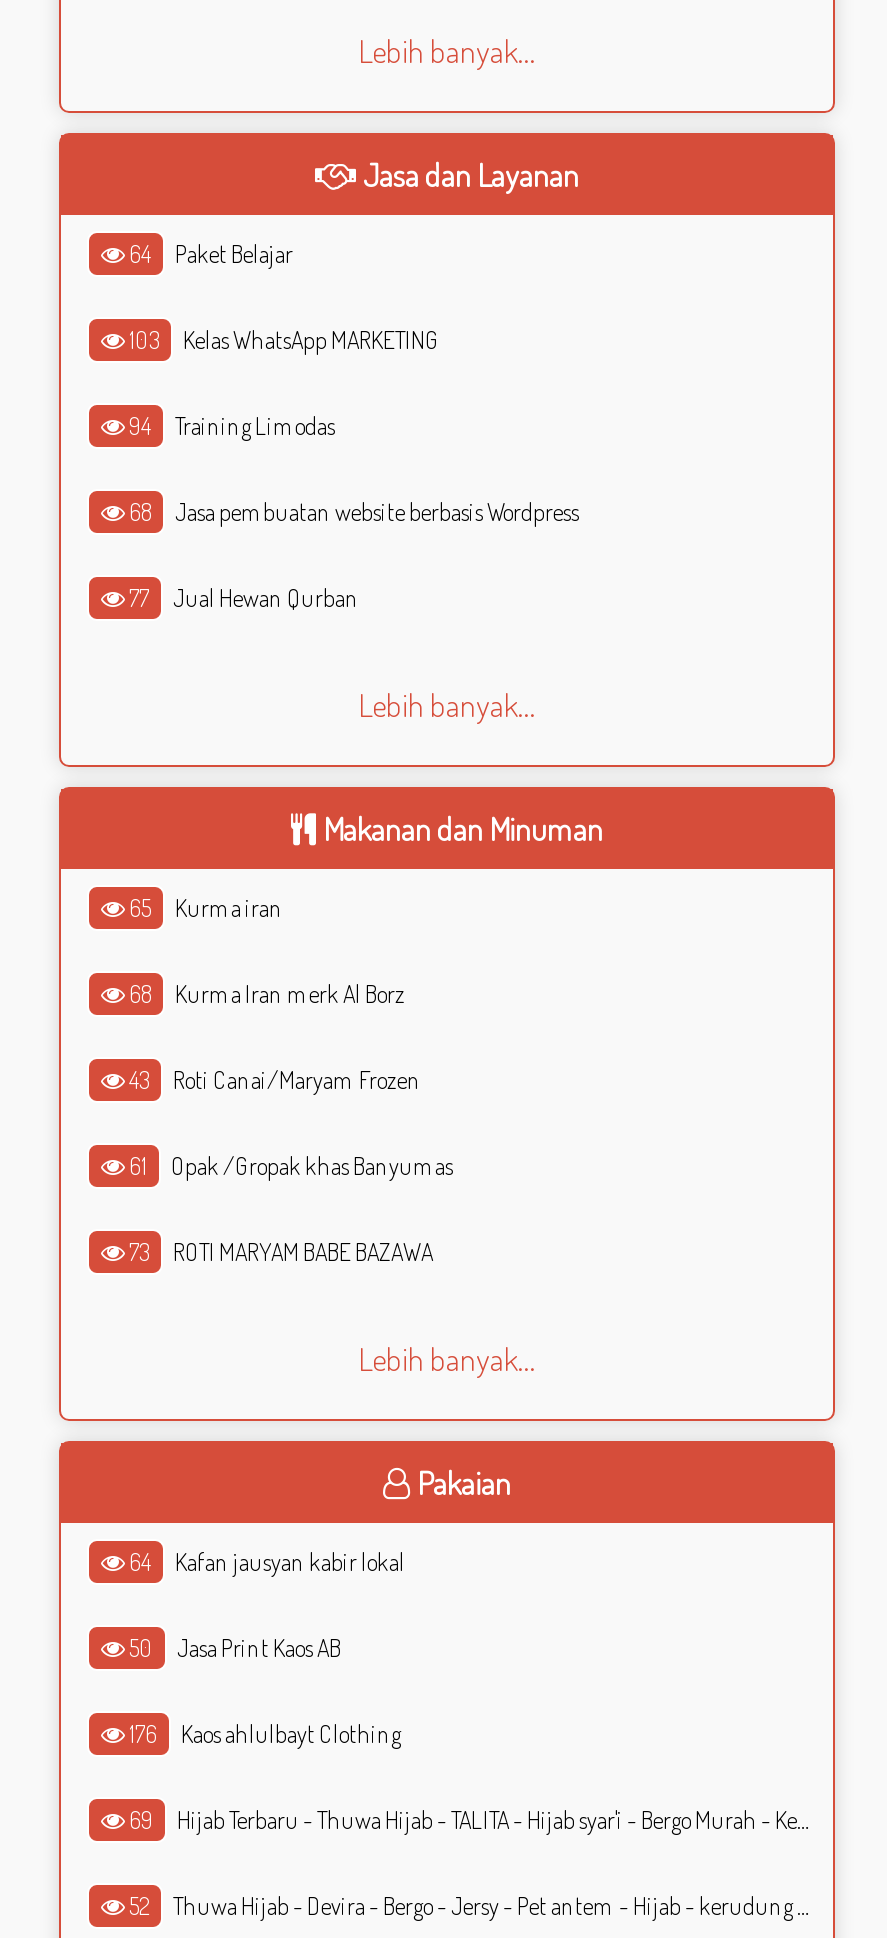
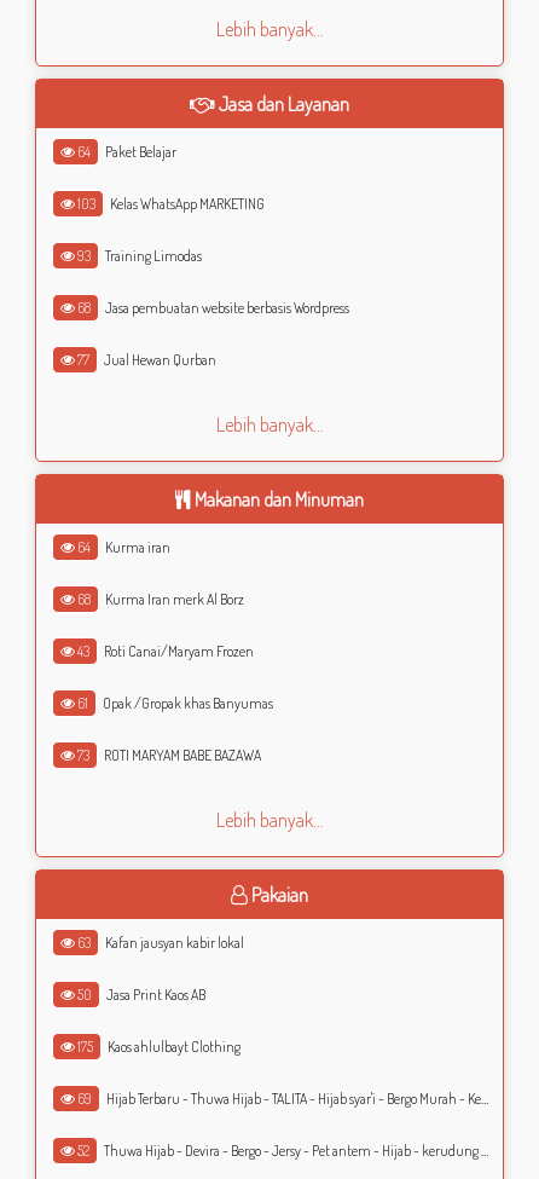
- 94 Training Limodas
+ 93 Training Limodas

- 65 Kurma iran
+ 64 Kurma iran

- 64 Kafan jausyan kabir lokal
+ 63 Kafan jausyan kabir lokal

- 176 Kaos ahlulbayt Clothing
+ 175 Kaos ahlulbayt Clothing
